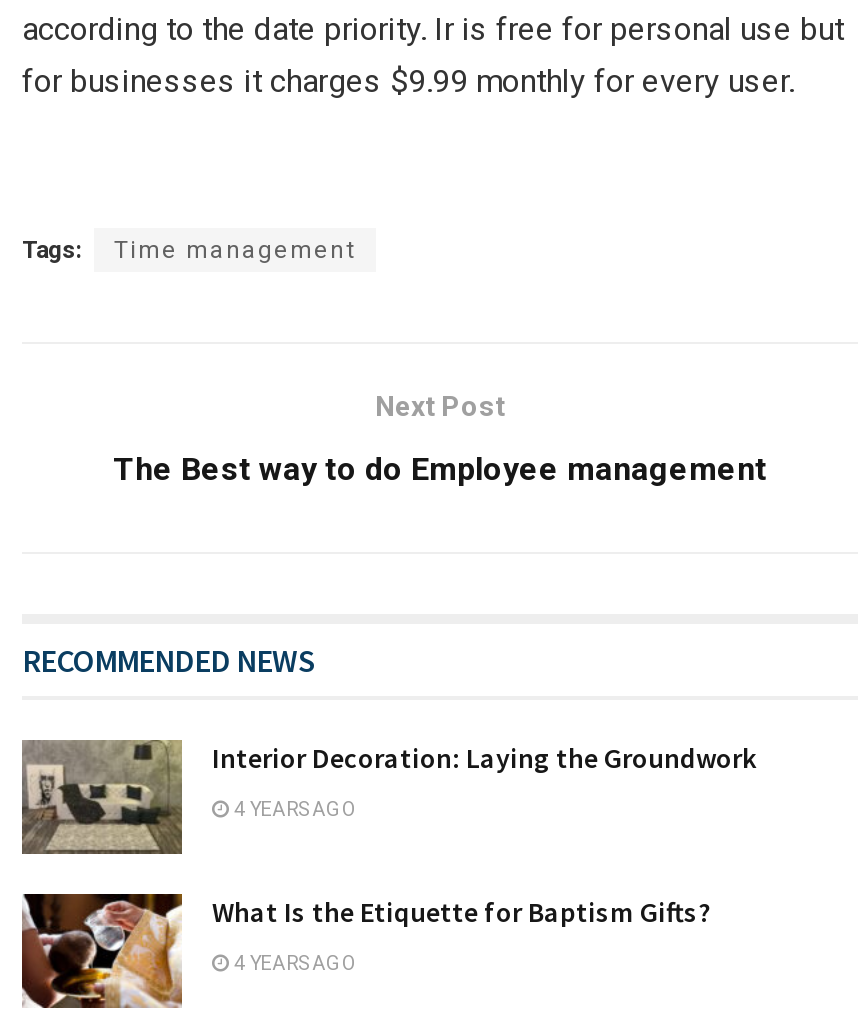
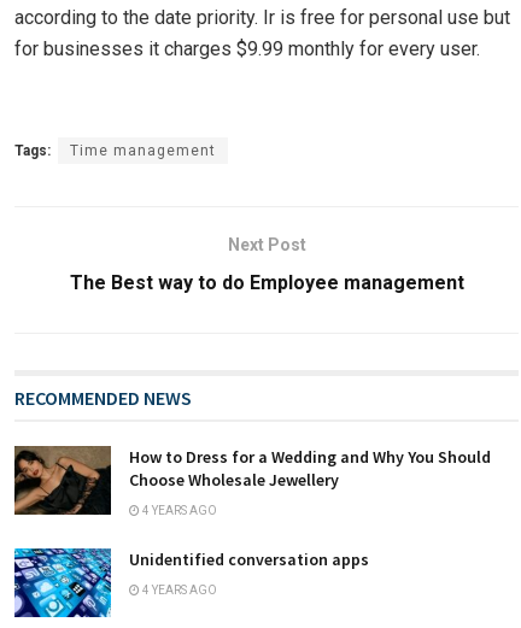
- [image]
- Interior Decoration: Laying the Groundwork
+ [image]
+ How to Dress for a Wedding and Why You Should
+ Choose Wholesale Jewellery

- [image]
- What Is the Etiquette for Baptism Gifts?
+ [image]
+ Unidentified conversation apps
